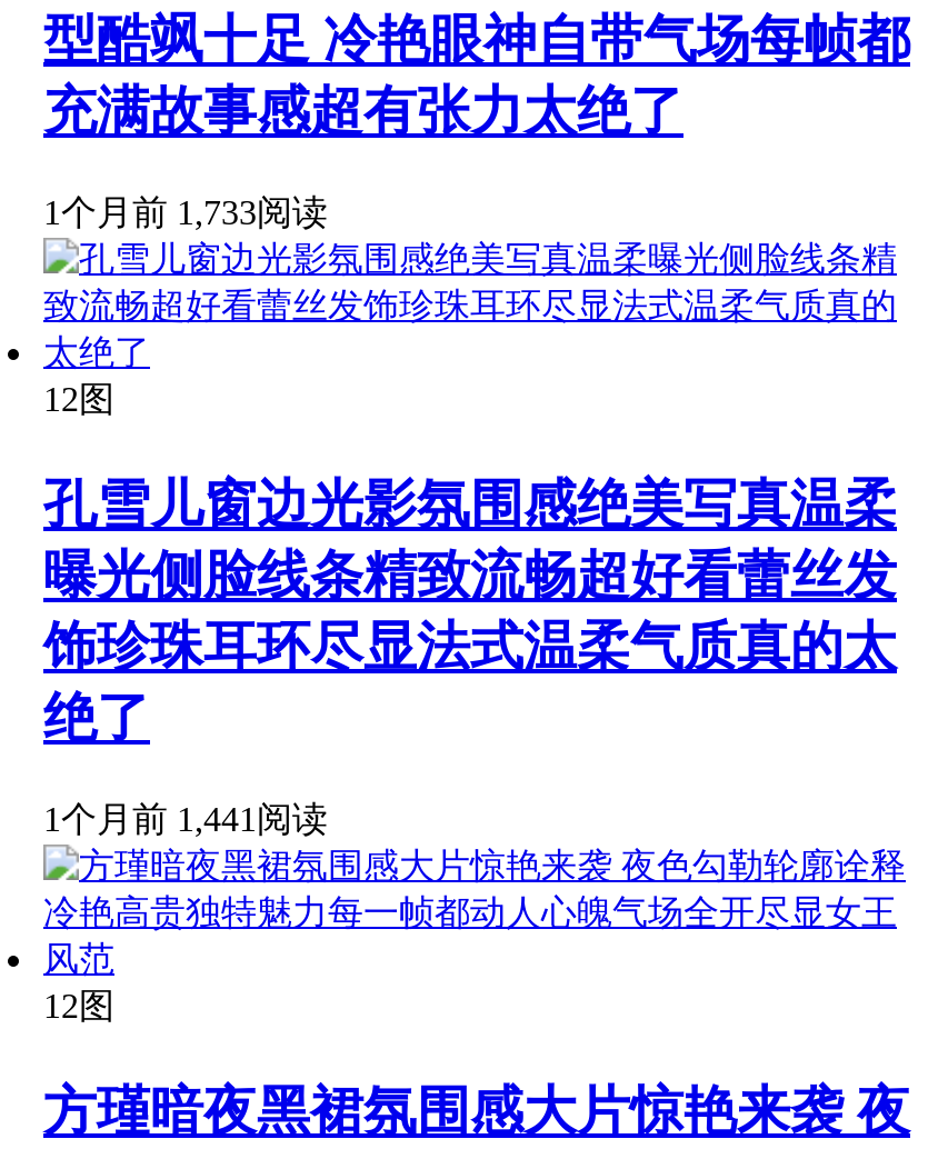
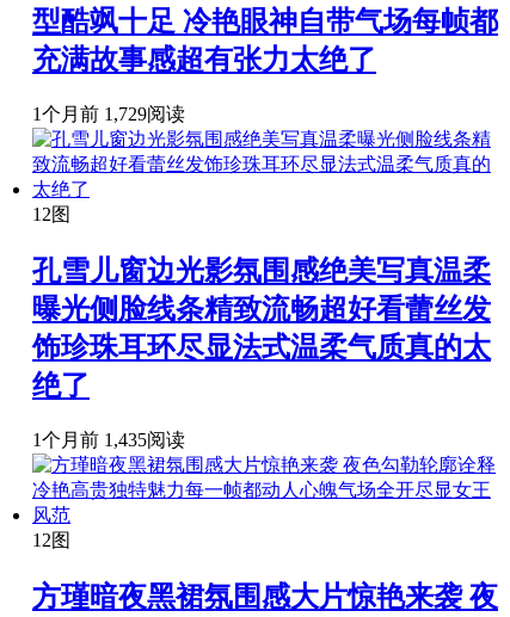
- 1个月前1,733阅读
+ 1个月前1,729阅读

- 1个月前1,441阅读
+ 1个月前1,435阅读
